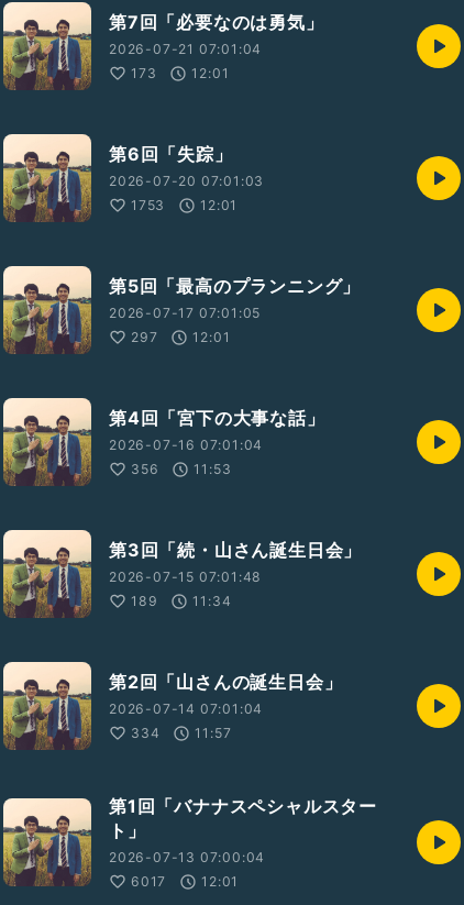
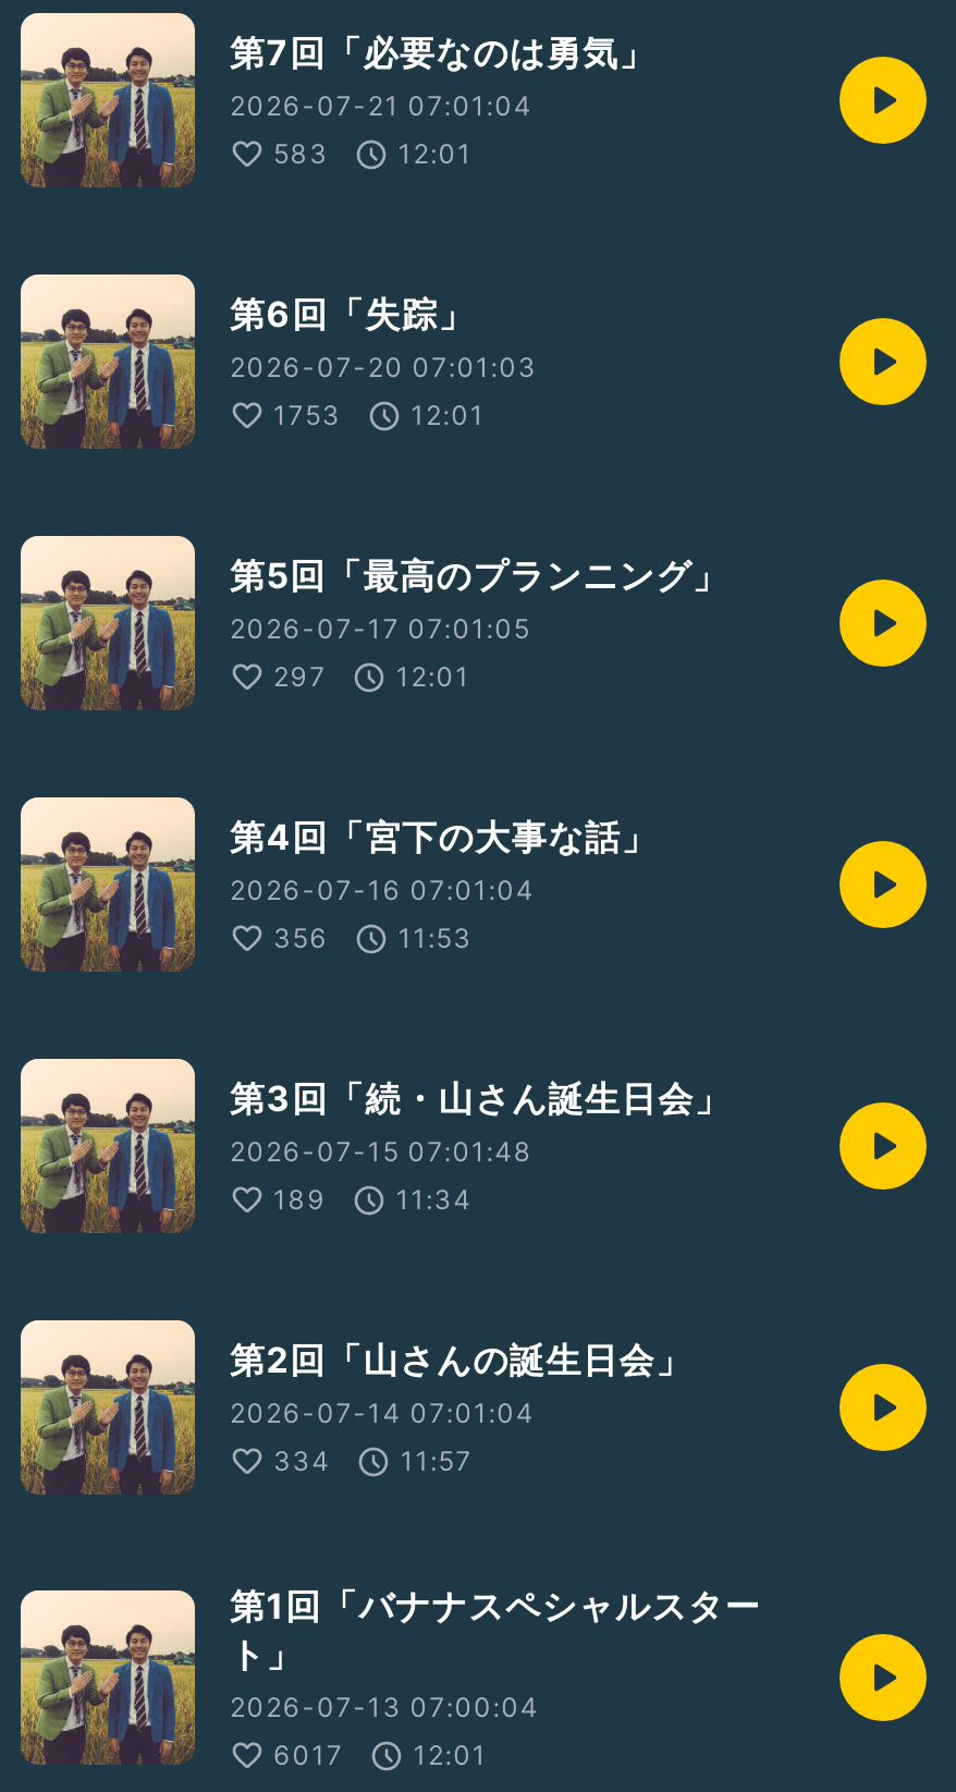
- 173
+ 583
